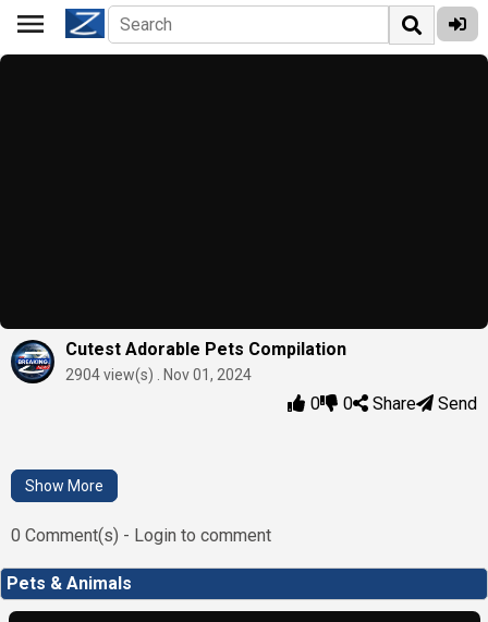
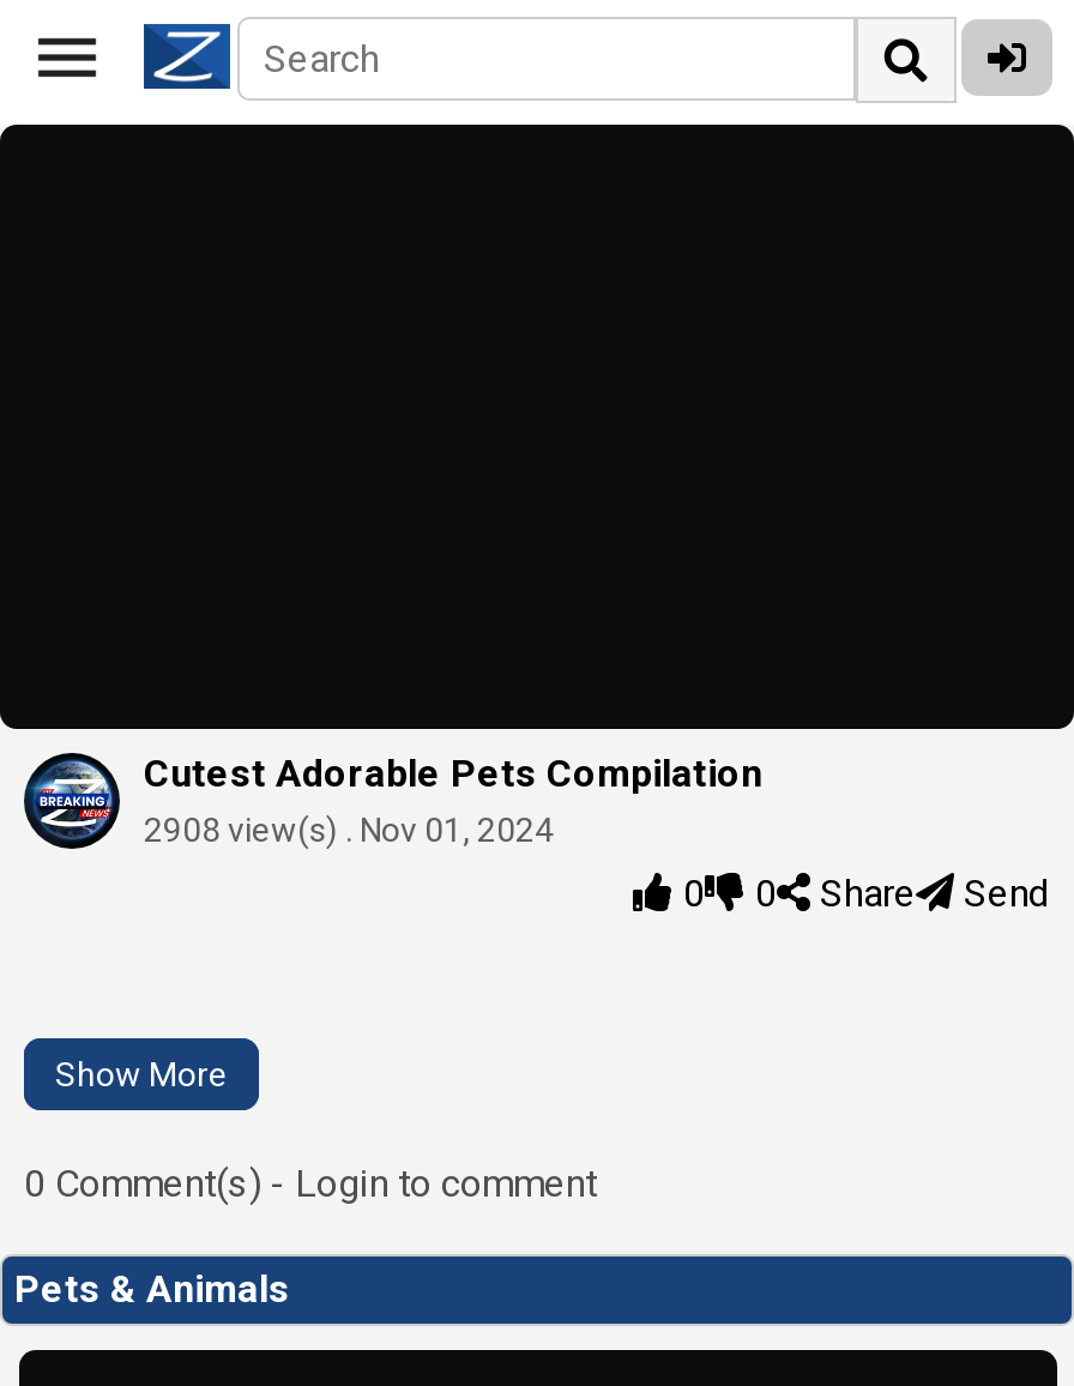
- 2904 view(s) . Nov 01, 2024
+ 2908 view(s) . Nov 01, 2024
